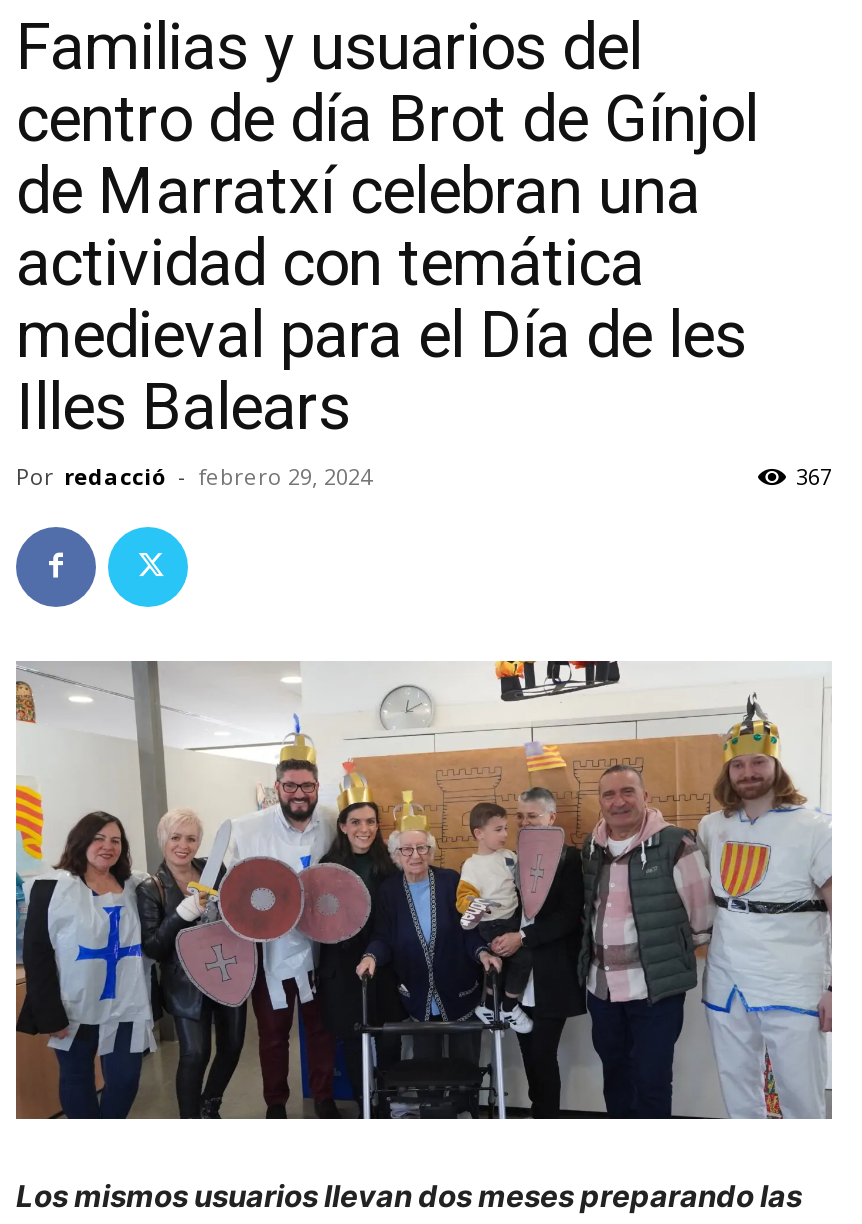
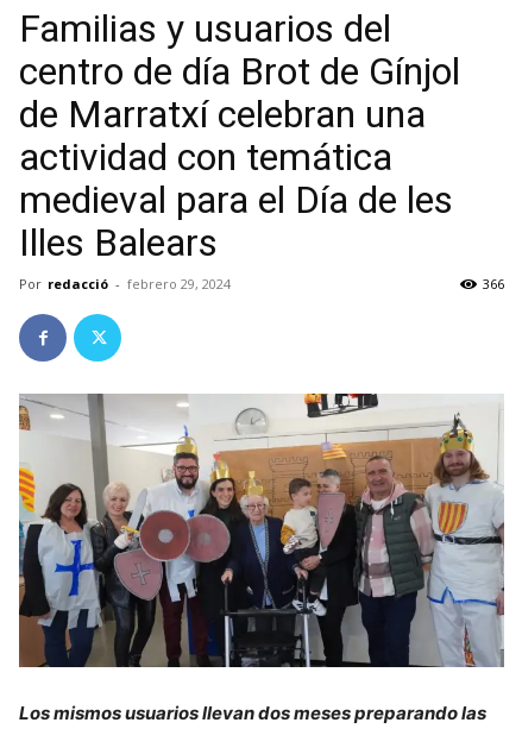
- 367
+ 366
